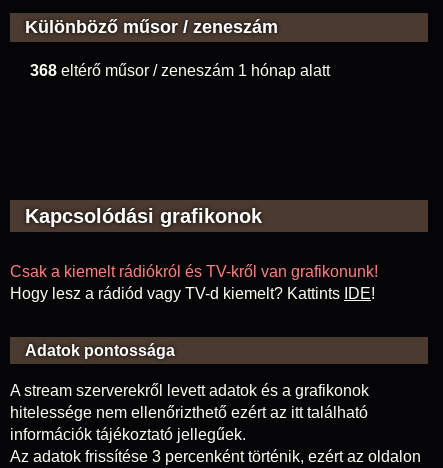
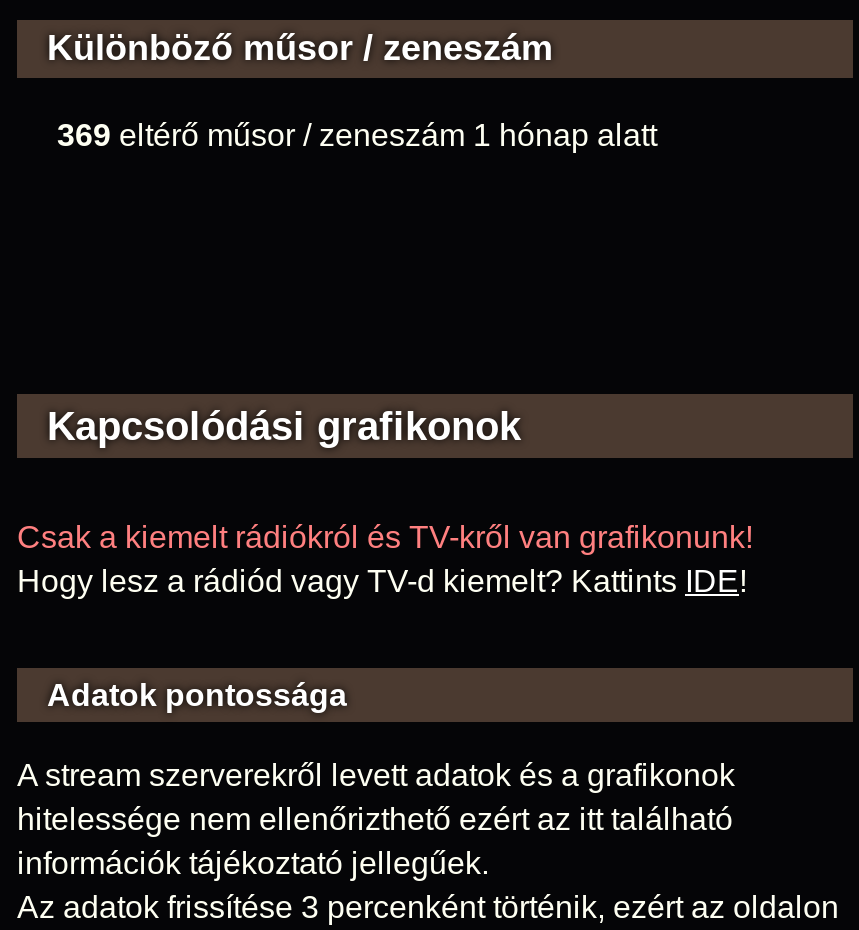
- 368 eltérő műsor / zeneszám 1 hónap alatt
+ 369 eltérő műsor / zeneszám 1 hónap alatt
